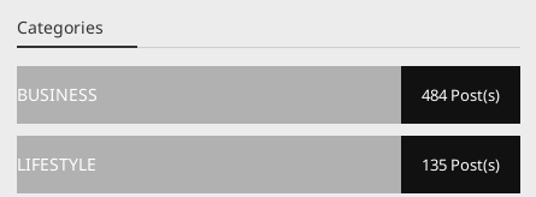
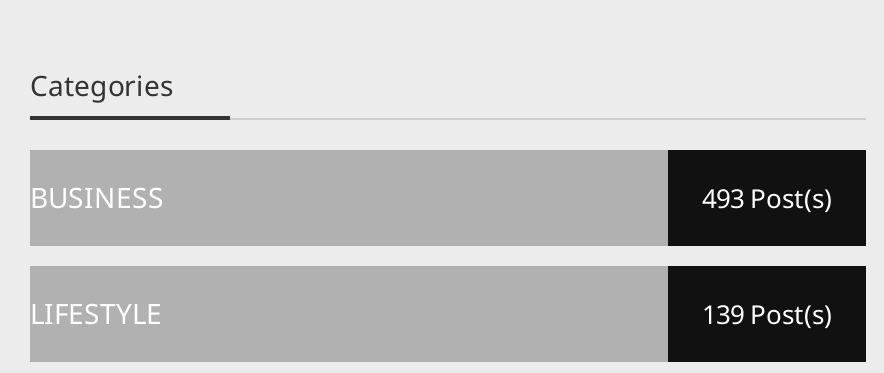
- 484 Post(s)
+ 493 Post(s)

- 135 Post(s)
+ 139 Post(s)
